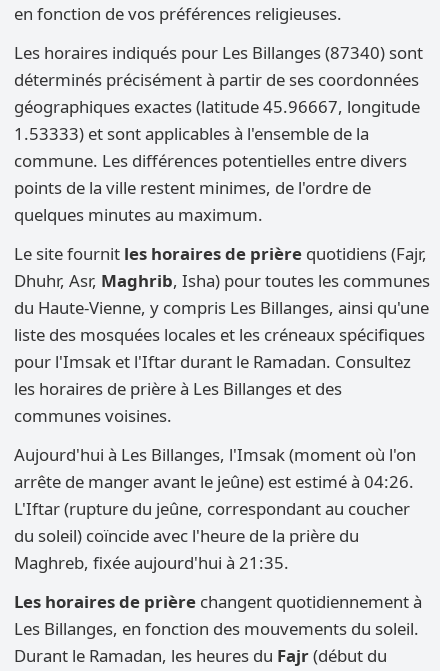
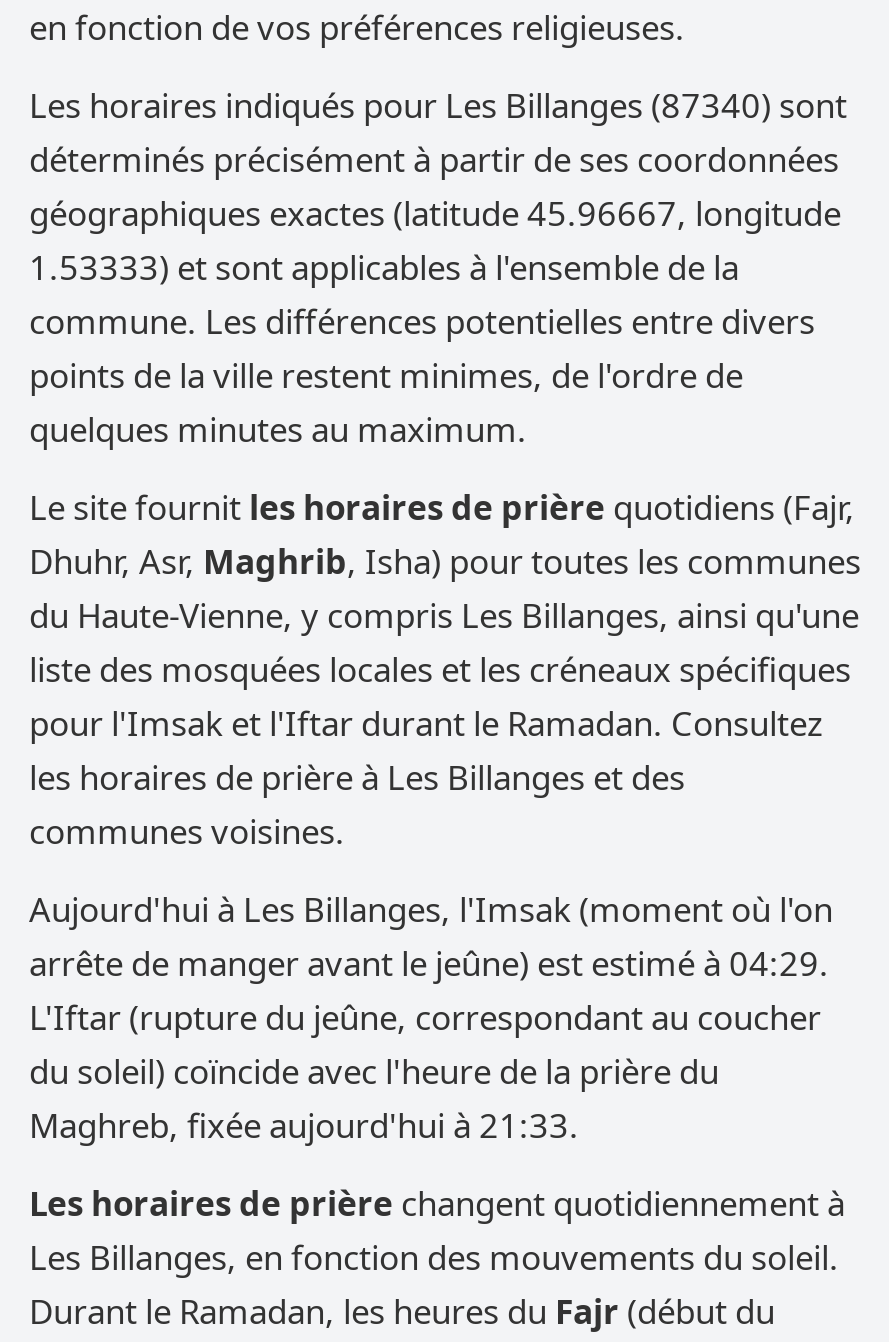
- arrête de manger avant le jeûne) est estimé à 04:26.
+ arrête de manger avant le jeûne) est estimé à 04:29.

- Maghreb, fixée aujourd'hui à 21:35.
+ Maghreb, fixée aujourd'hui à 21:33.
